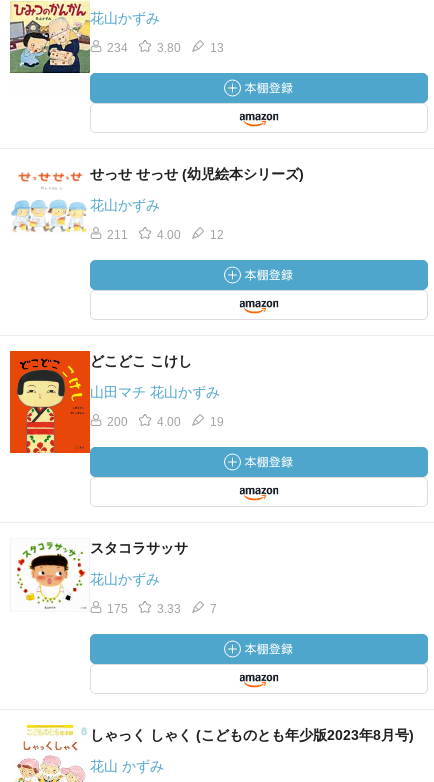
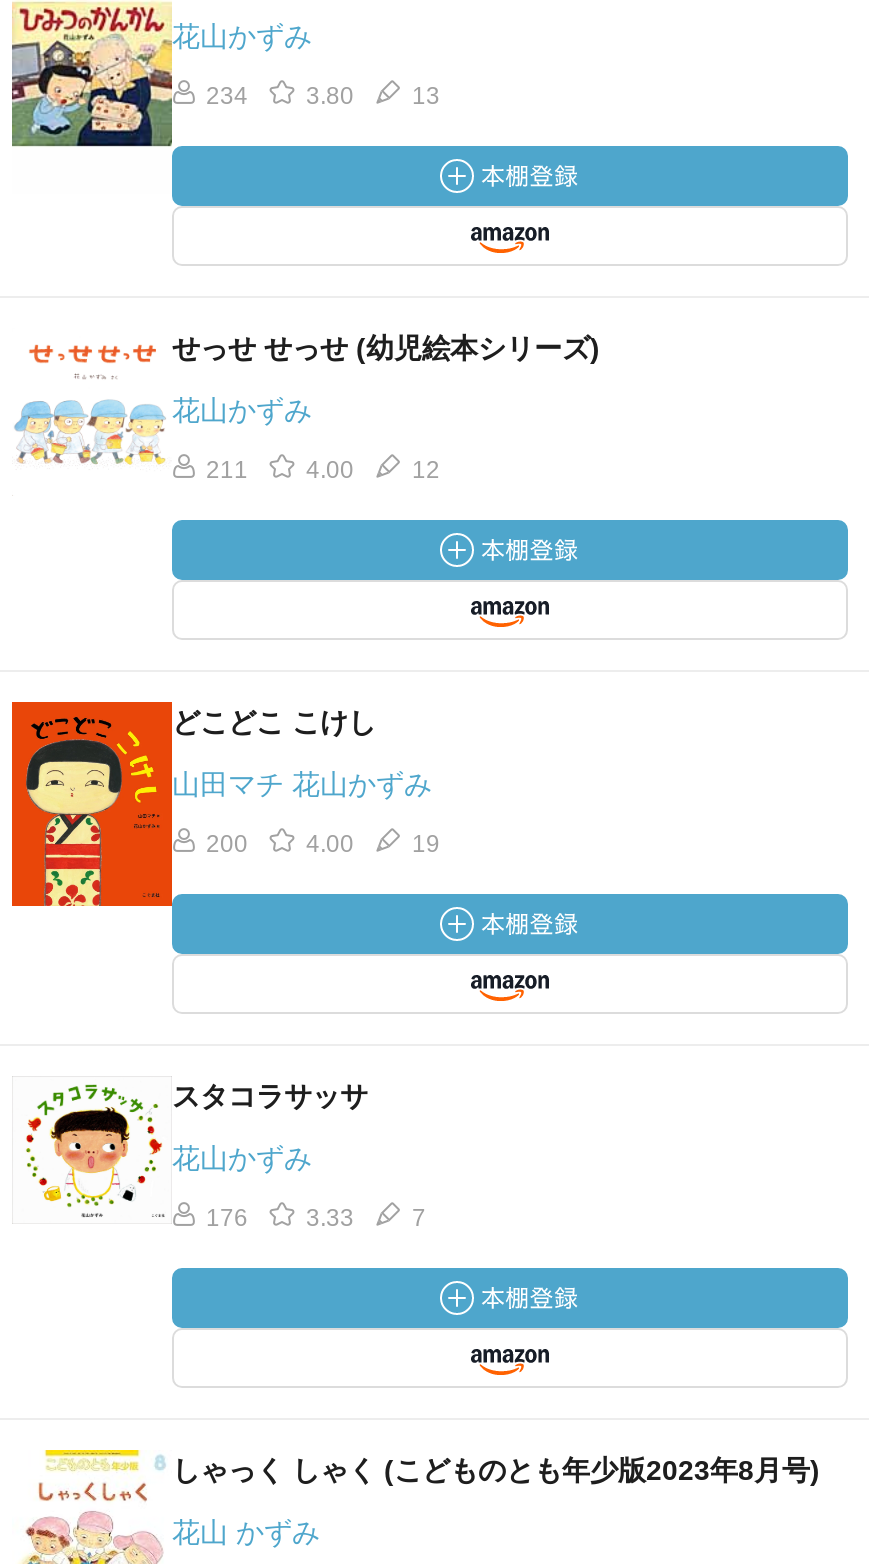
- 175
+ 176
